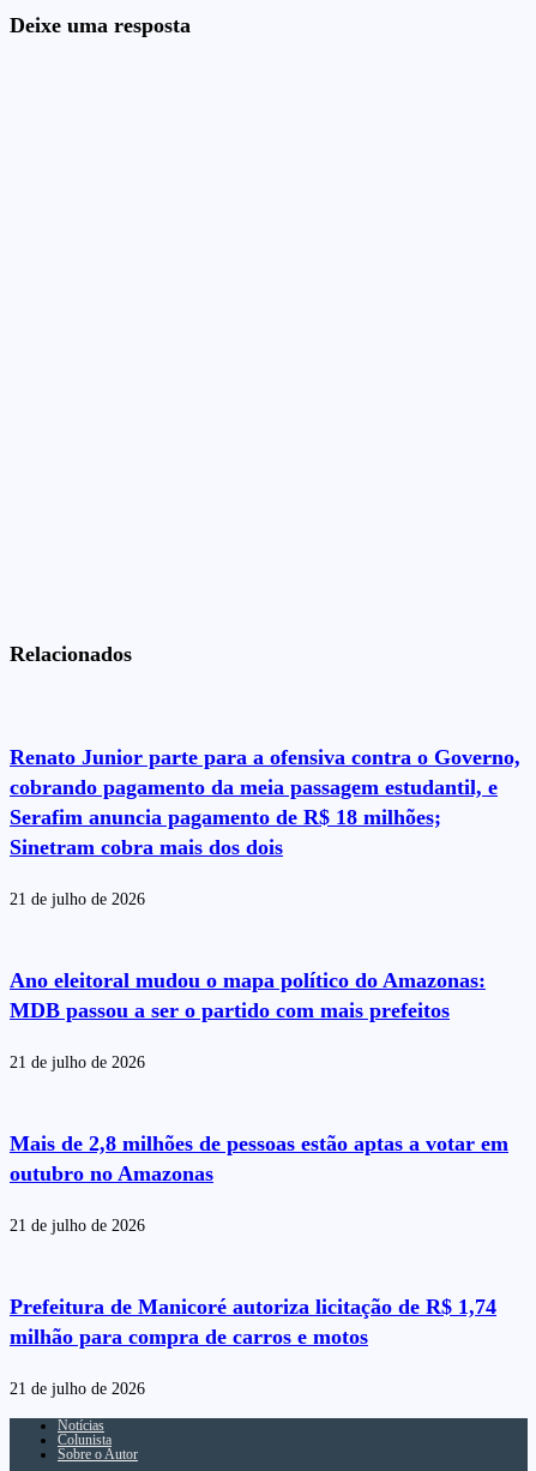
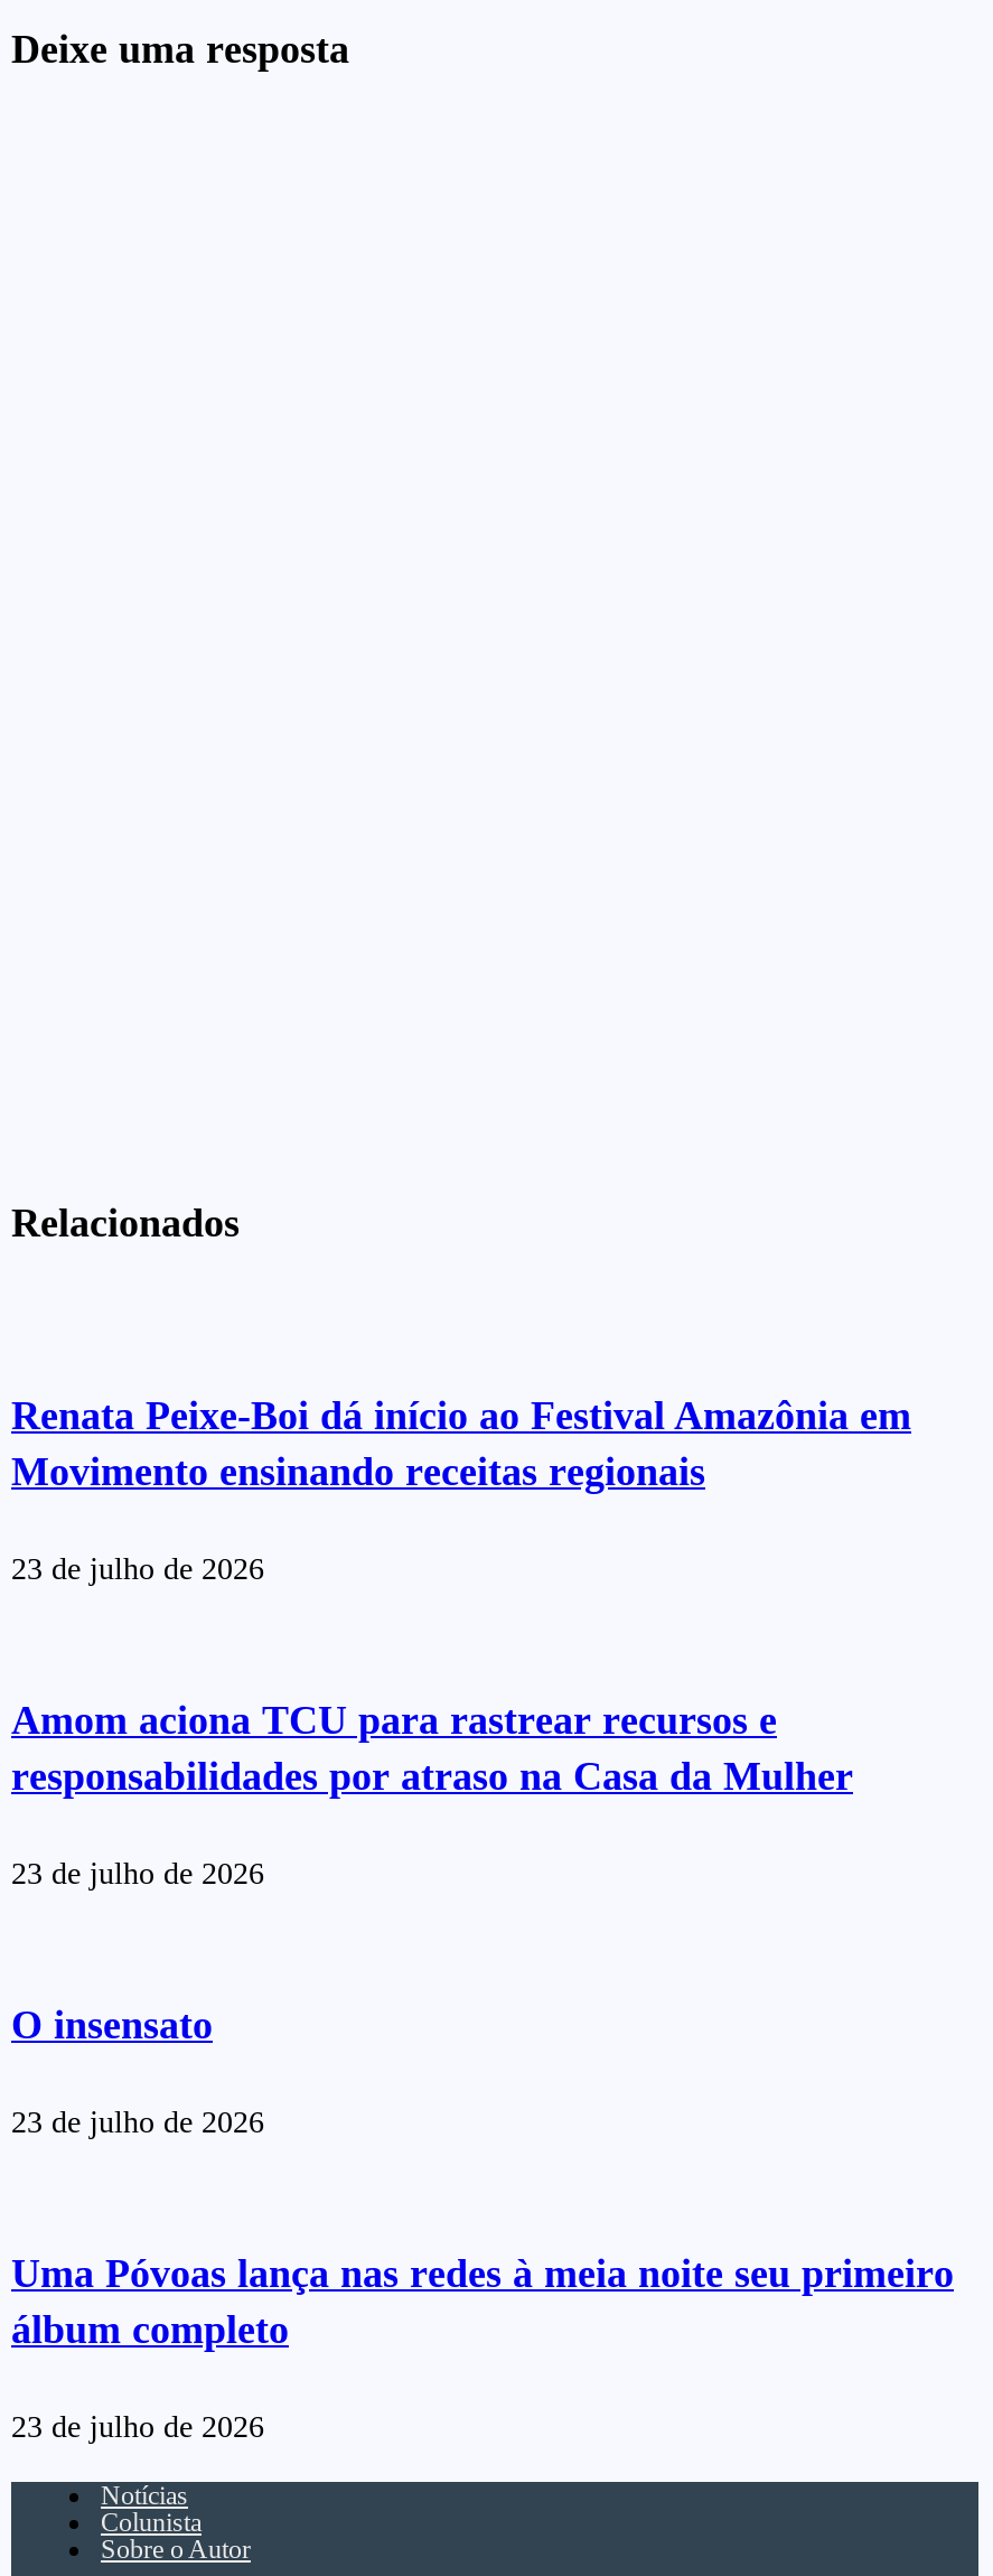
- Renato Junior parte para a ofensiva contra o Governo,
- cobrando pagamento da meia passagem estudantil, e
- Serafim anuncia pagamento de R$ 18 milhões;
- Sinetram cobra mais dos dois
+ Renata Peixe-Boi dá início ao Festival Amazônia em
+ Movimento ensinando receitas regionais

- 21 de julho de 2026
+ 23 de julho de 2026

- Ano eleitoral mudou o mapa político do Amazonas:
- MDB passou a ser o partido com mais prefeitos
+ Amom aciona TCU para rastrear recursos e
+ responsabilidades por atraso na Casa da Mulher

- 21 de julho de 2026
+ 23 de julho de 2026

- Mais de 2,8 milhões de pessoas estão aptas a votar em
- outubro no Amazonas
+ O insensato

- 21 de julho de 2026
+ 23 de julho de 2026

- Prefeitura de Manicoré autoriza licitação de R$ 1,74
- milhão para compra de carros e motos
+ Uma Póvoas lança nas redes à meia noite seu primeiro
+ álbum completo

- 21 de julho de 2026
+ 23 de julho de 2026
